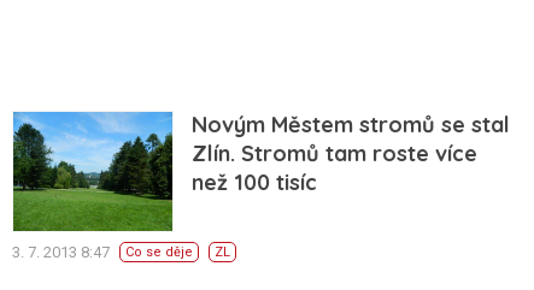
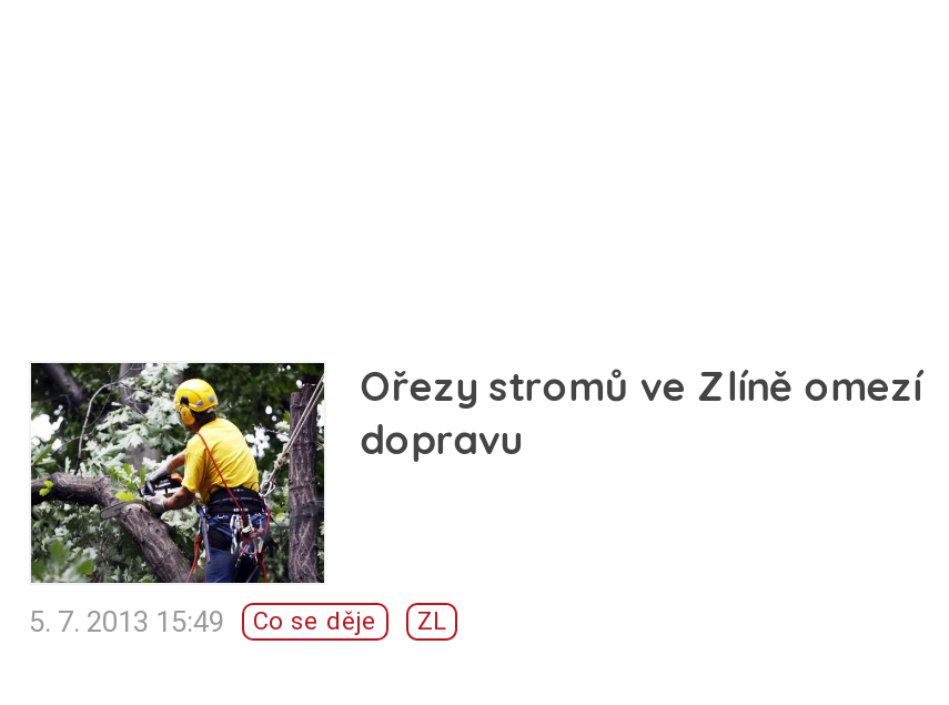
- [image]
- 3. 7. 2013 8:47 Co se děje ZL
+ [image]
+ 5. 7. 2013 15:49 Co se děje ZL

- Novým Městem stromů se stal
- Zlín. Stromů tam roste více
- než 100 tisíc
+ Ořezy stromů ve Zlíně omezí
+ dopravu
